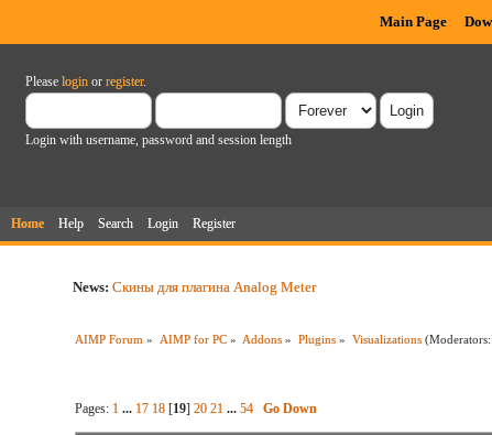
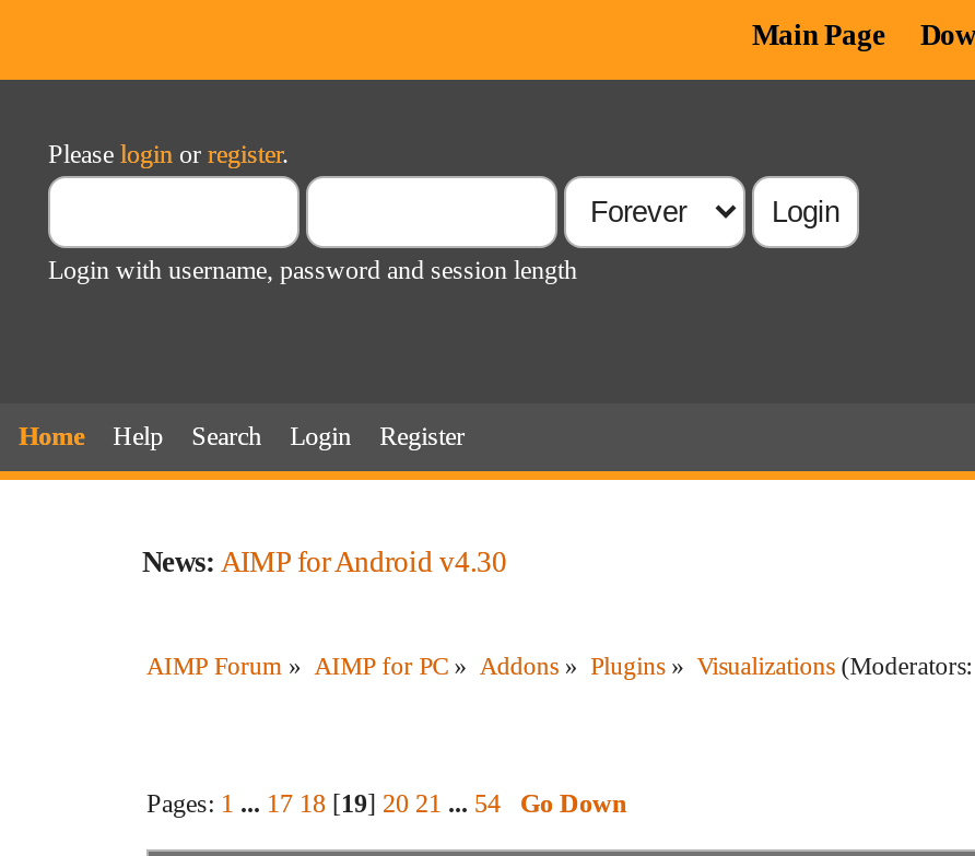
- News: Скины для плагина Analog Meter
+ News: AIMP for Android v4.30
